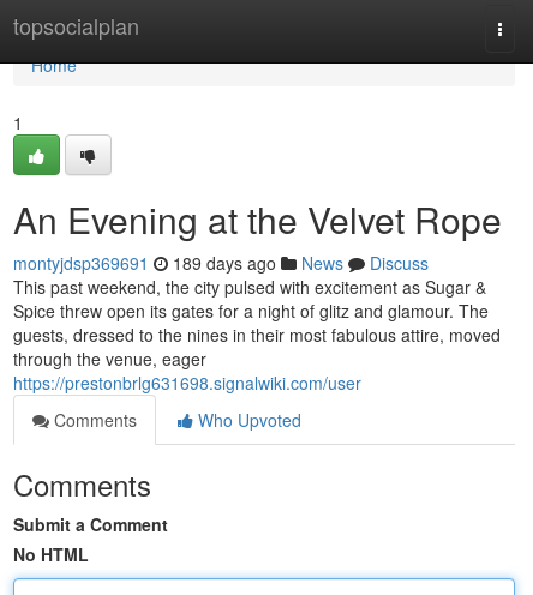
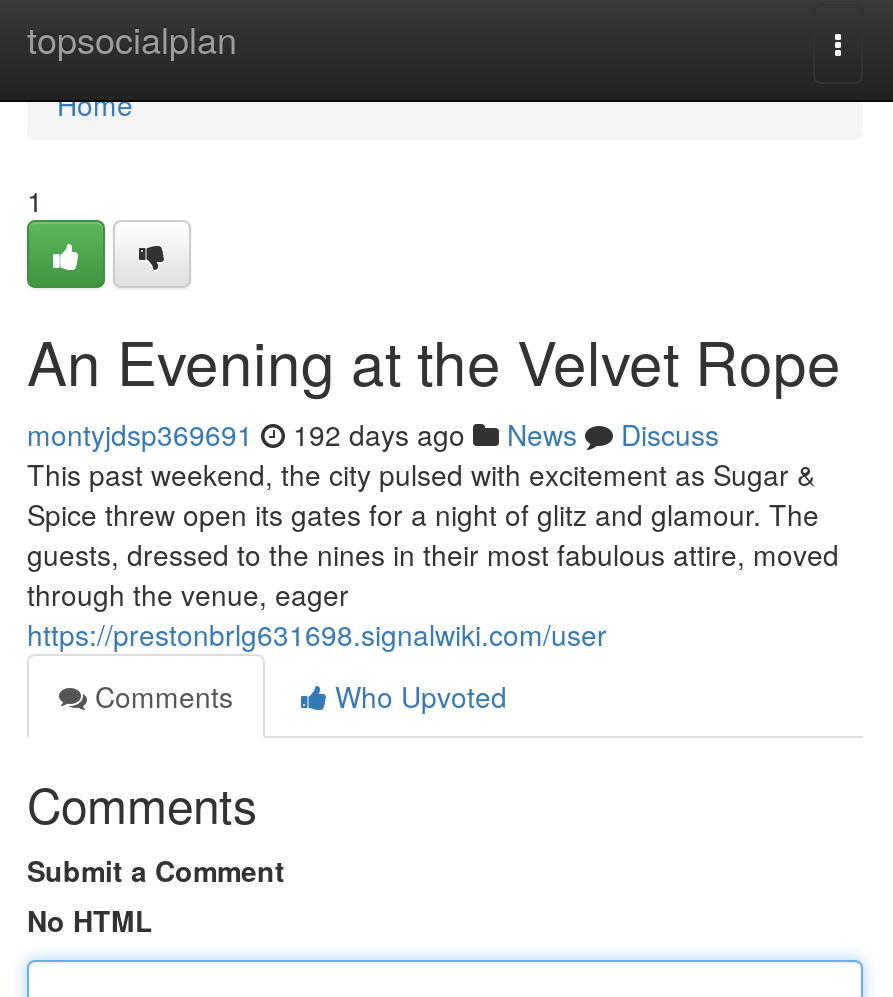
- montyjdsp369691 189 days ago News Discuss
+ montyjdsp369691 192 days ago News Discuss
